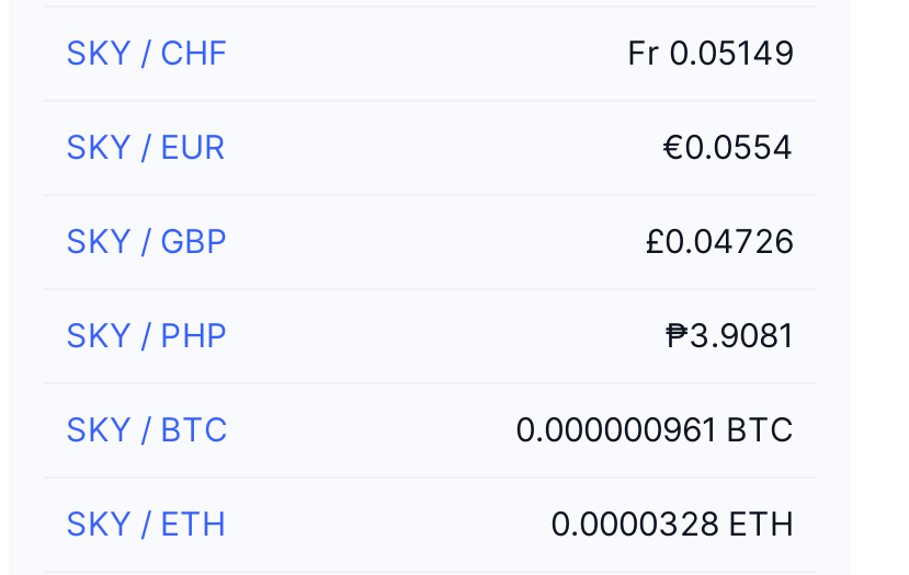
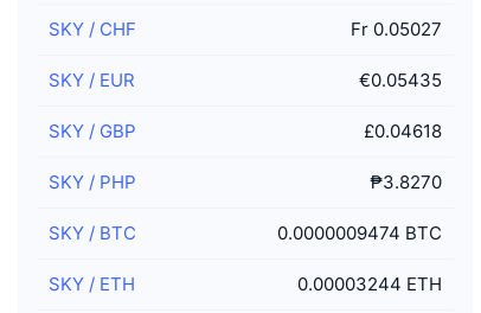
- Fr 0.05149
+ Fr 0.05027

- €0.0554
+ €0.05435

- £0.04726
+ £0.04618

- ₱3.9081
+ ₱3.8270

- 0.000000961 BTC
+ 0.0000009474 BTC

- 0.0000328 ETH
+ 0.00003244 ETH
